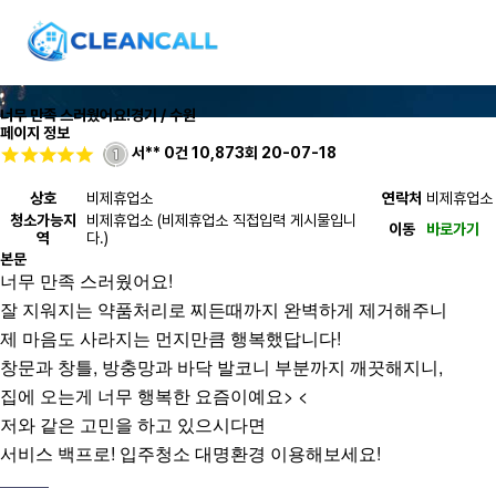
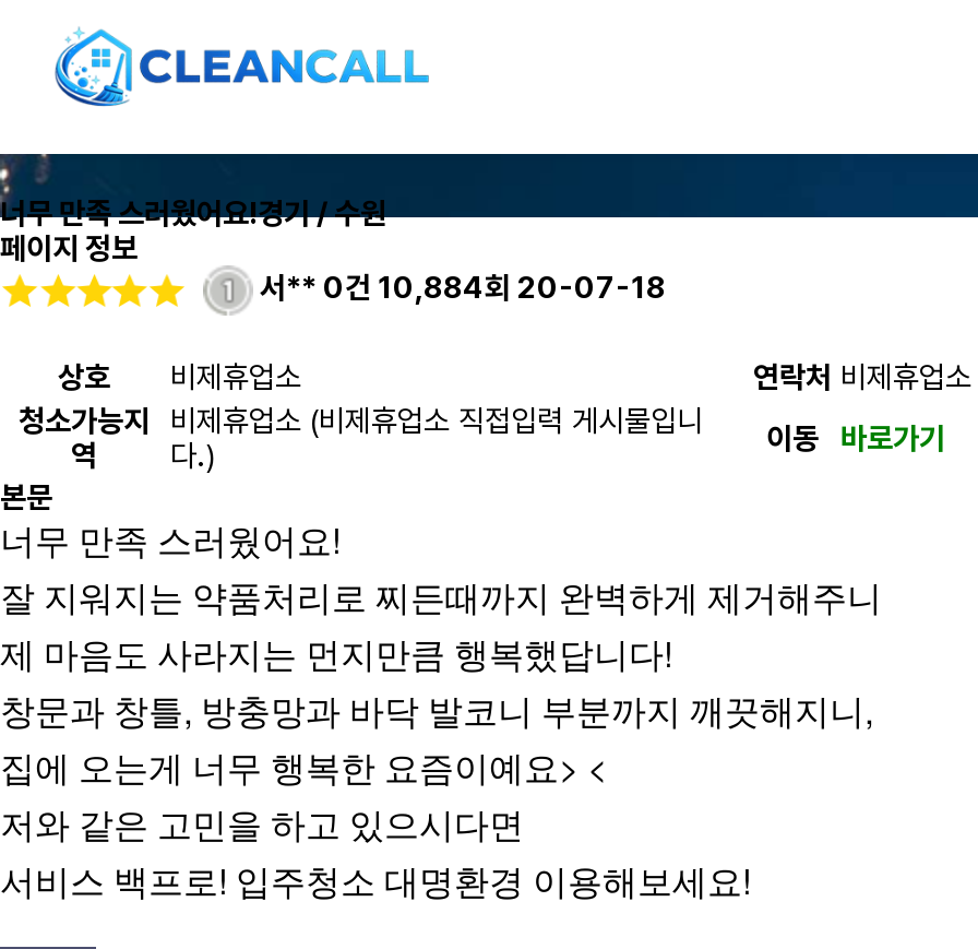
- 서** 0건 10,873회 20-07-18
+ 서** 0건 10,884회 20-07-18
